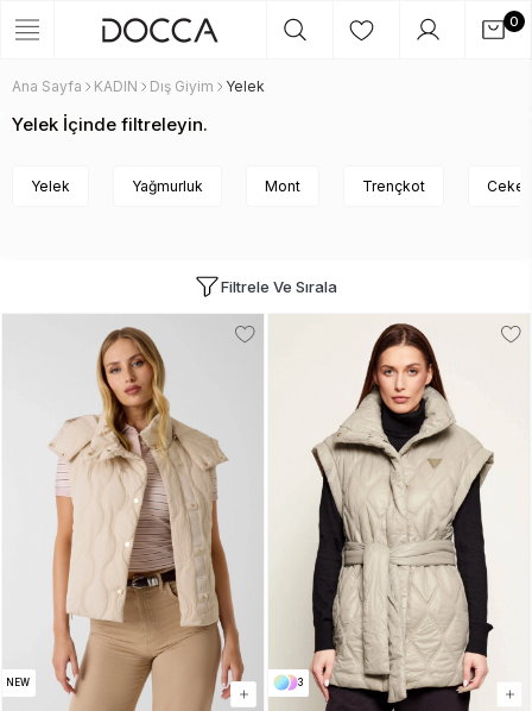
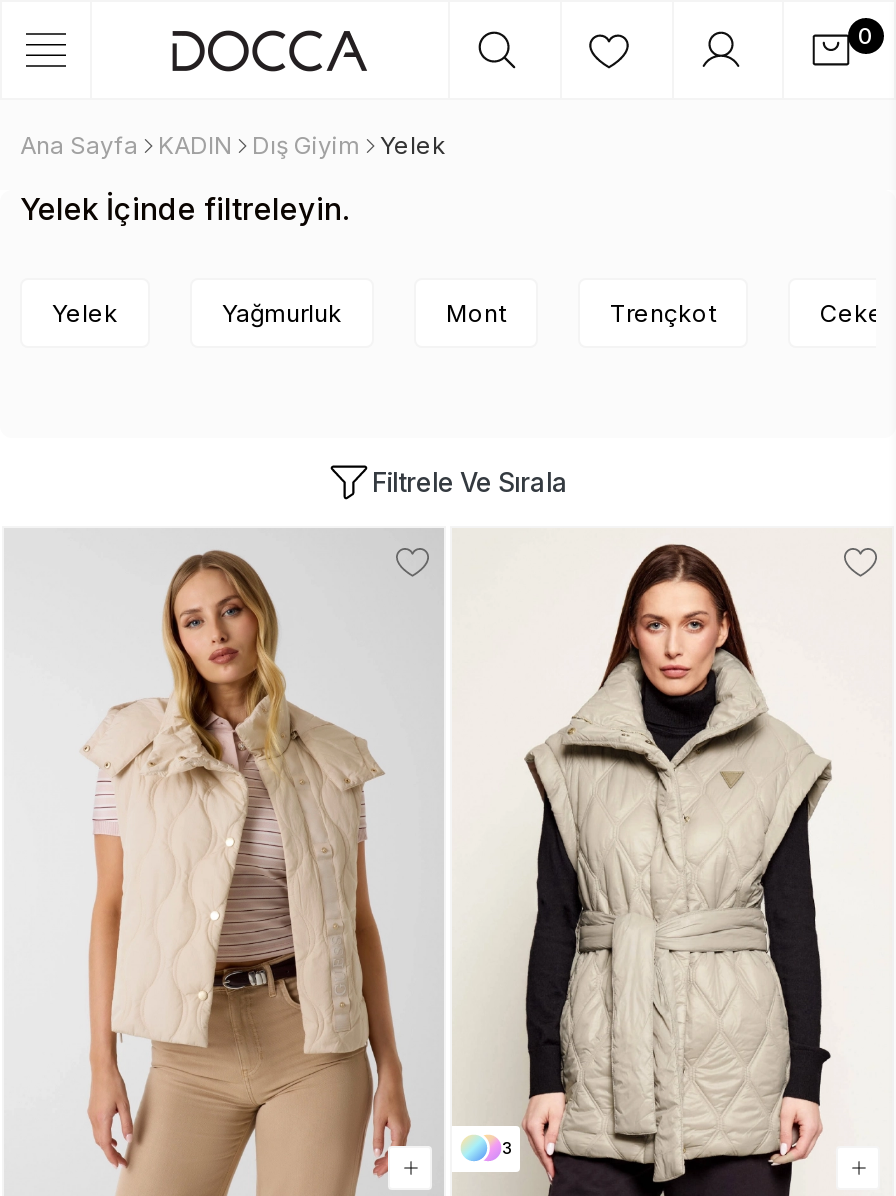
- NEW
